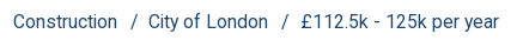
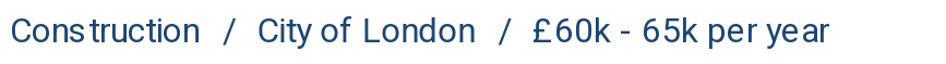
- Construction City of London £112.5k - 125k per year
+ Construction City of London £60k - 65k per year
